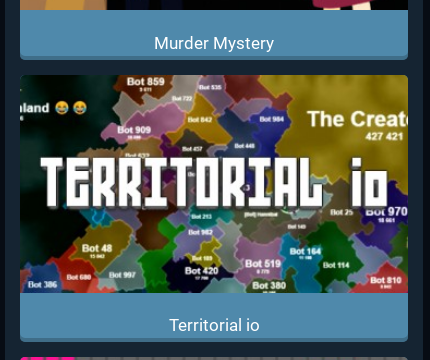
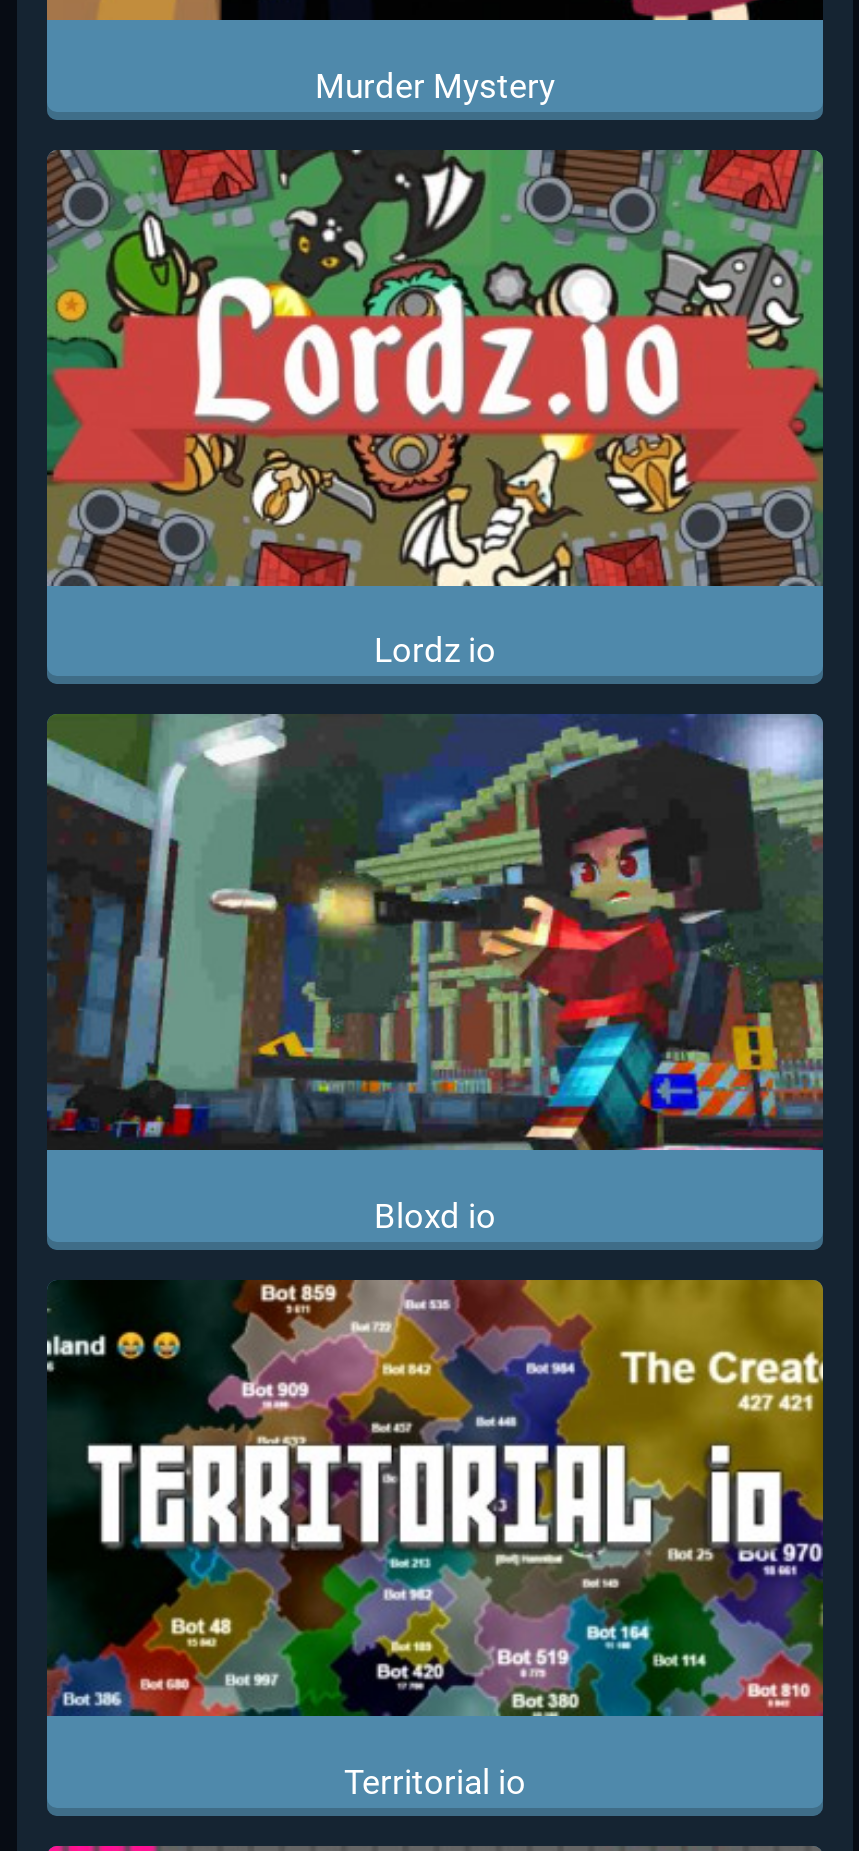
+ [image]
+ Bloxd io

+ [image]
+ Lordz io
